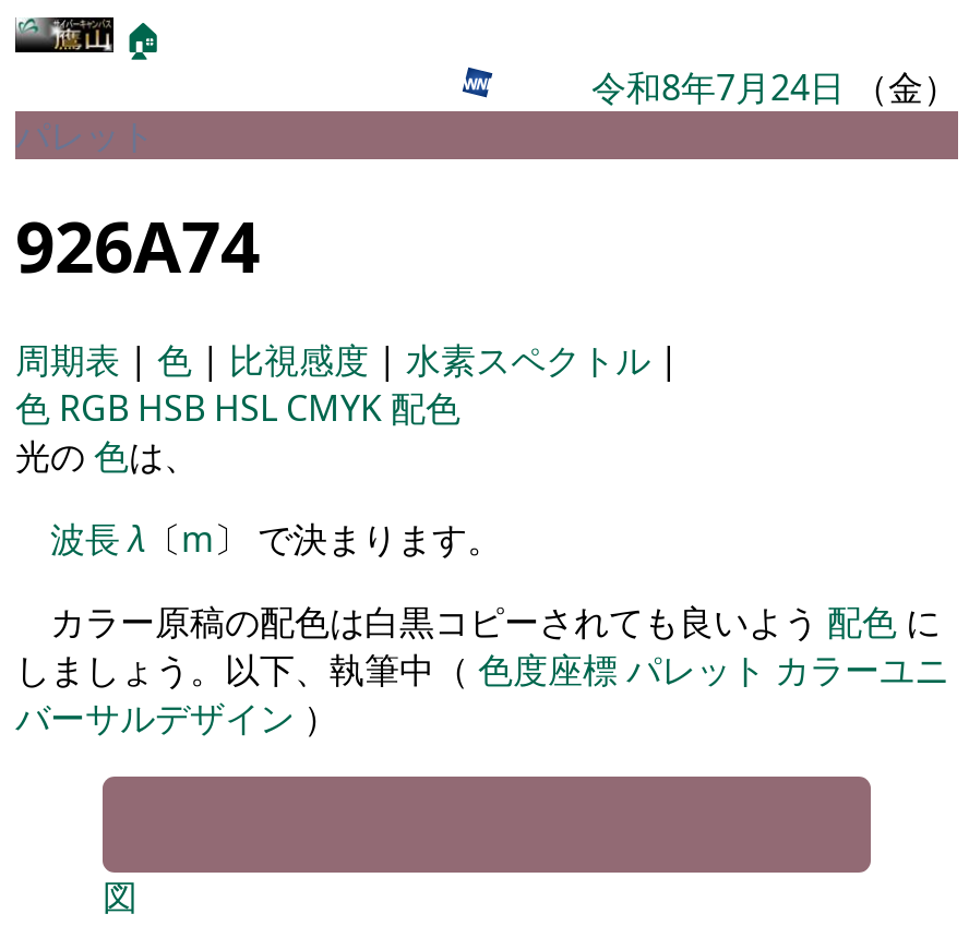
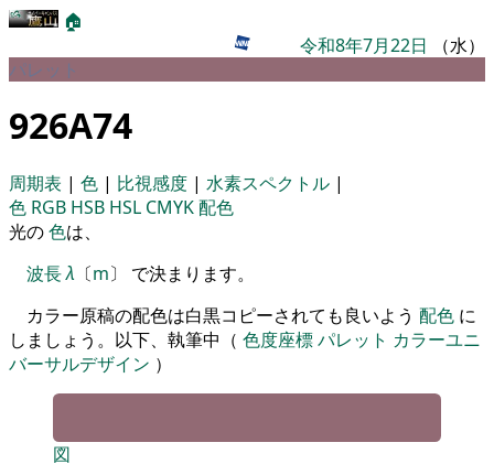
- 令和8年7月24日（金）
+ 令和8年7月22日（水）
